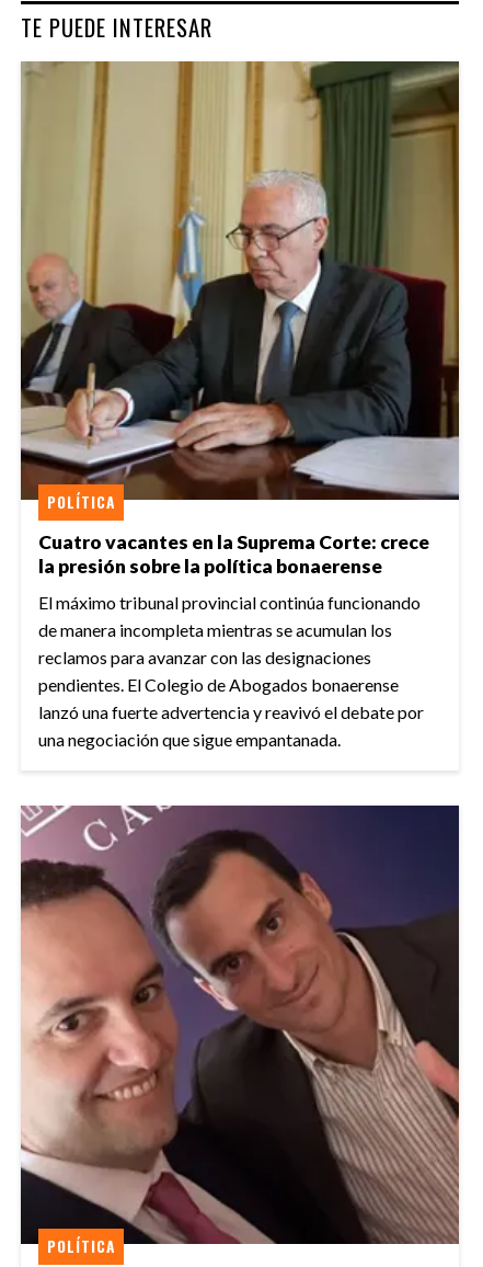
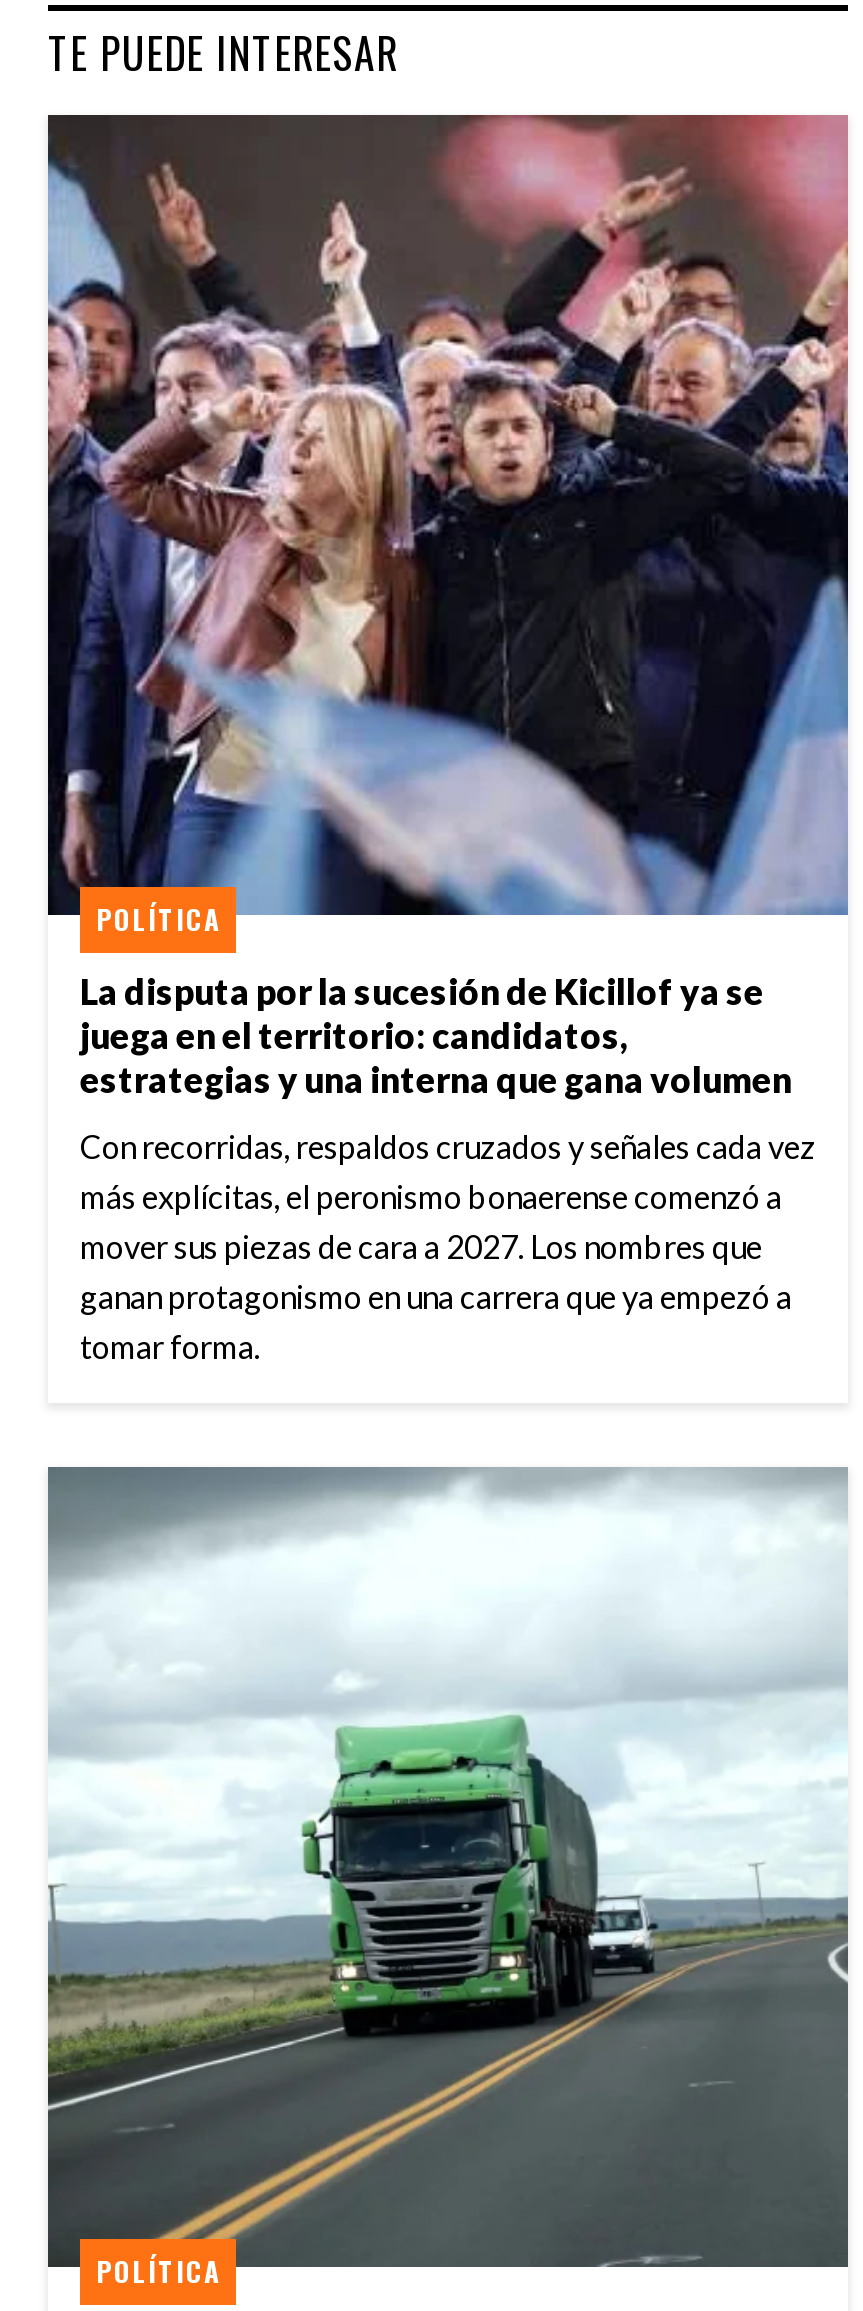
- [image]
- Cuatro vacantes en la Suprema Corte: crece
- la presión sobre la política bonaerense
+ [image]
+ La disputa por la sucesión de Kicillof ya se
+ juega en el territorio: candidatos,
+ estrategias y una interna que gana volumen

- El máximo tribunal provincial continúa funcionando
- de manera incompleta mientras se acumulan los
- reclamos para avanzar con las designaciones
- pendientes. El Colegio de Abogados bonaerense
- lanzó una fuerte advertencia y reavivó el debate por
- una negociación que sigue empantanada.
+ Con recorridas, respaldos cruzados y señales cada vez
+ más explícitas, el peronismo bonaerense comenzó a
+ mover sus piezas de cara a 2027. Los nombres que
+ ganan protagonismo en una carrera que ya empezó a
+ tomar forma.

- [image]
+ [image]
